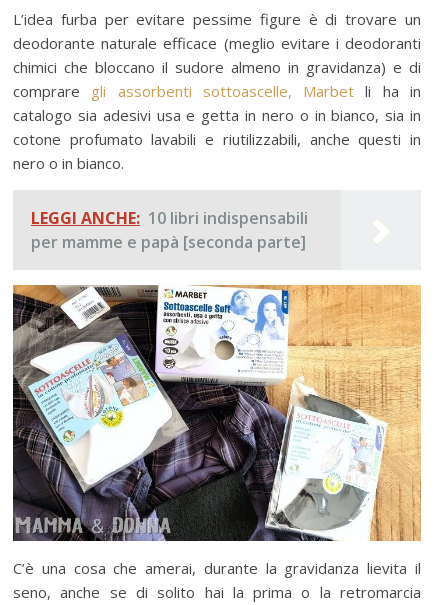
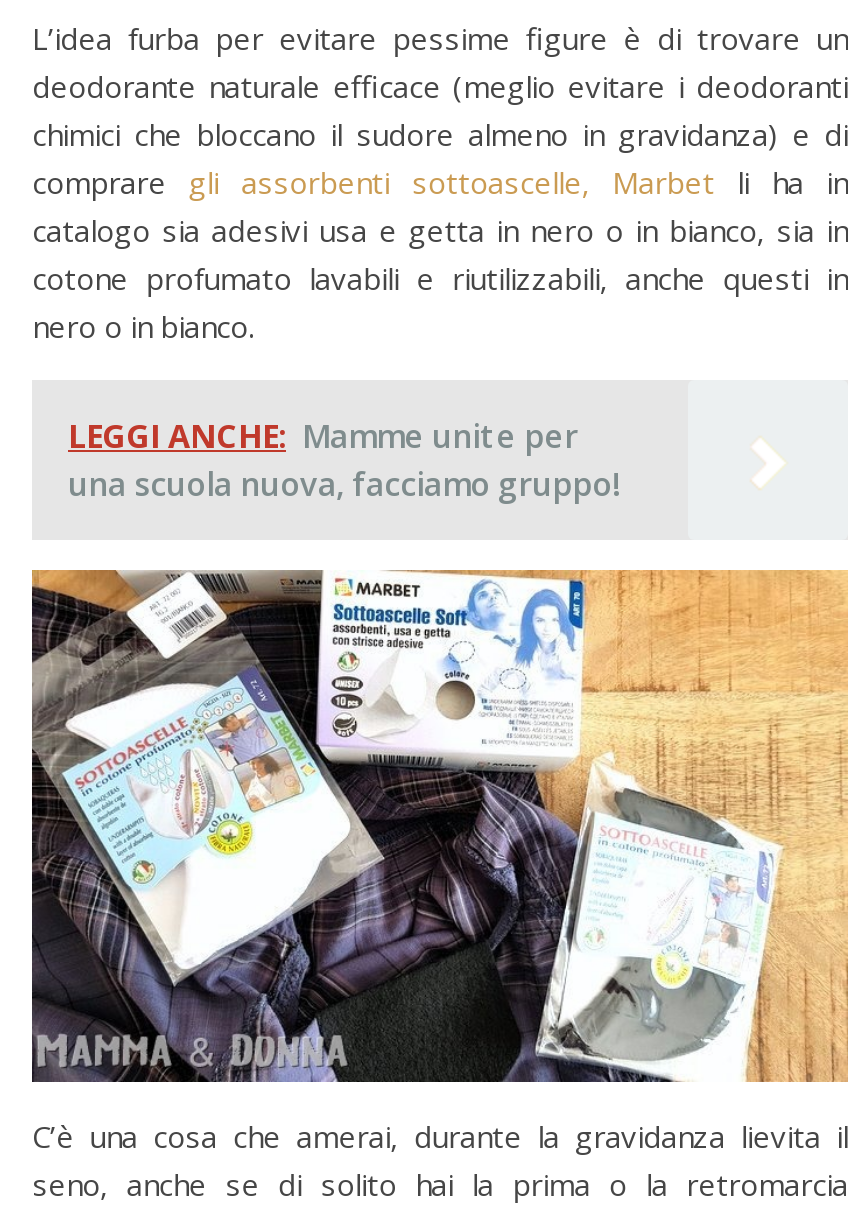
- LEGGI ANCHE: 10 libri indispensabili
- per mamme e papà [seconda parte]
+ LEGGI ANCHE: Mamme unite per
+ una scuola nuova, facciamo gruppo!
